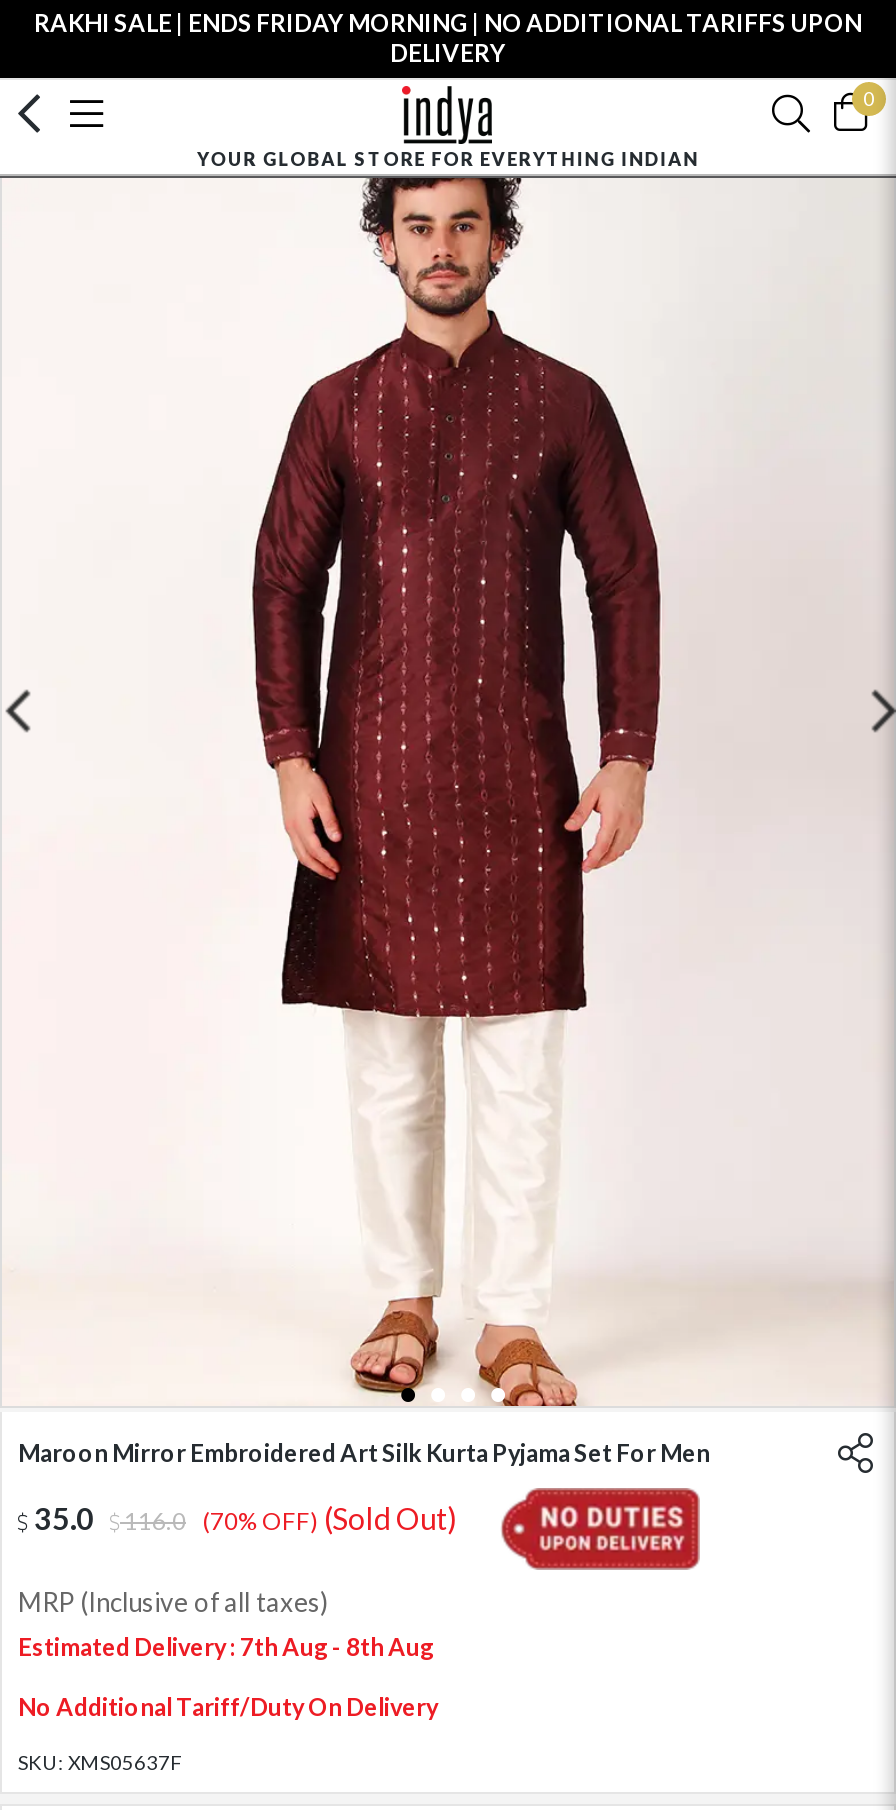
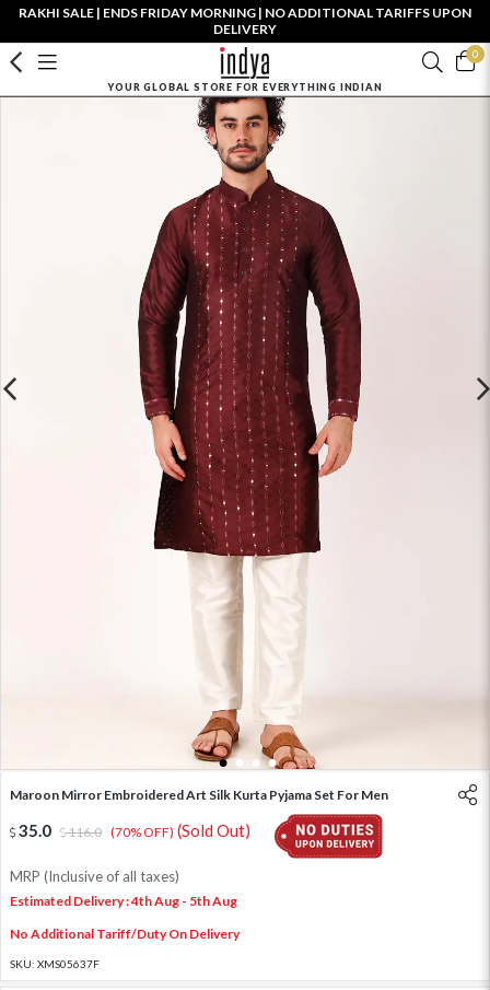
- Estimated Delivery : 7th Aug - 8th Aug
+ Estimated Delivery : 4th Aug - 5th Aug
